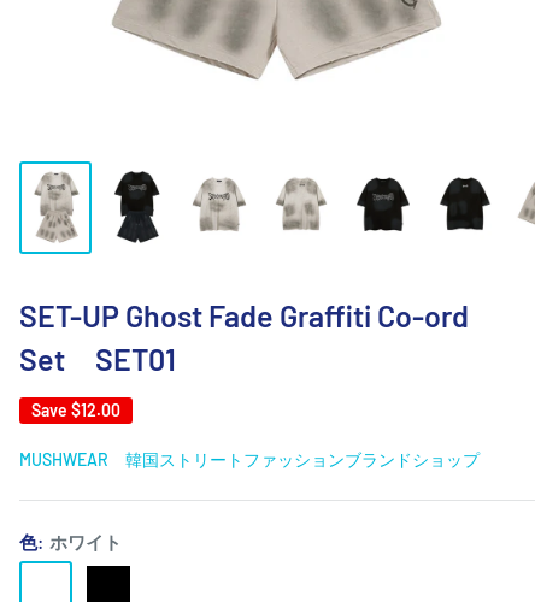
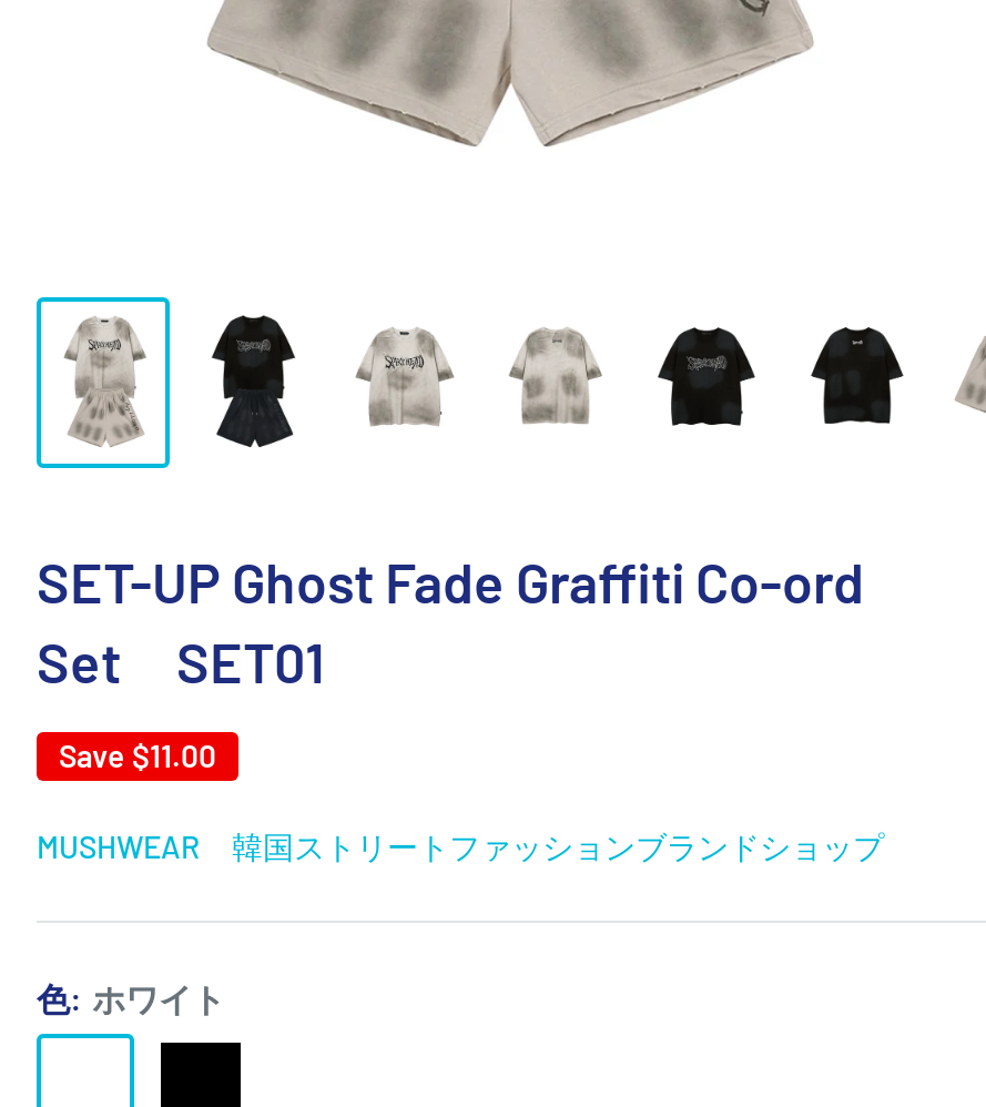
- Save $12.00
+ Save $11.00
